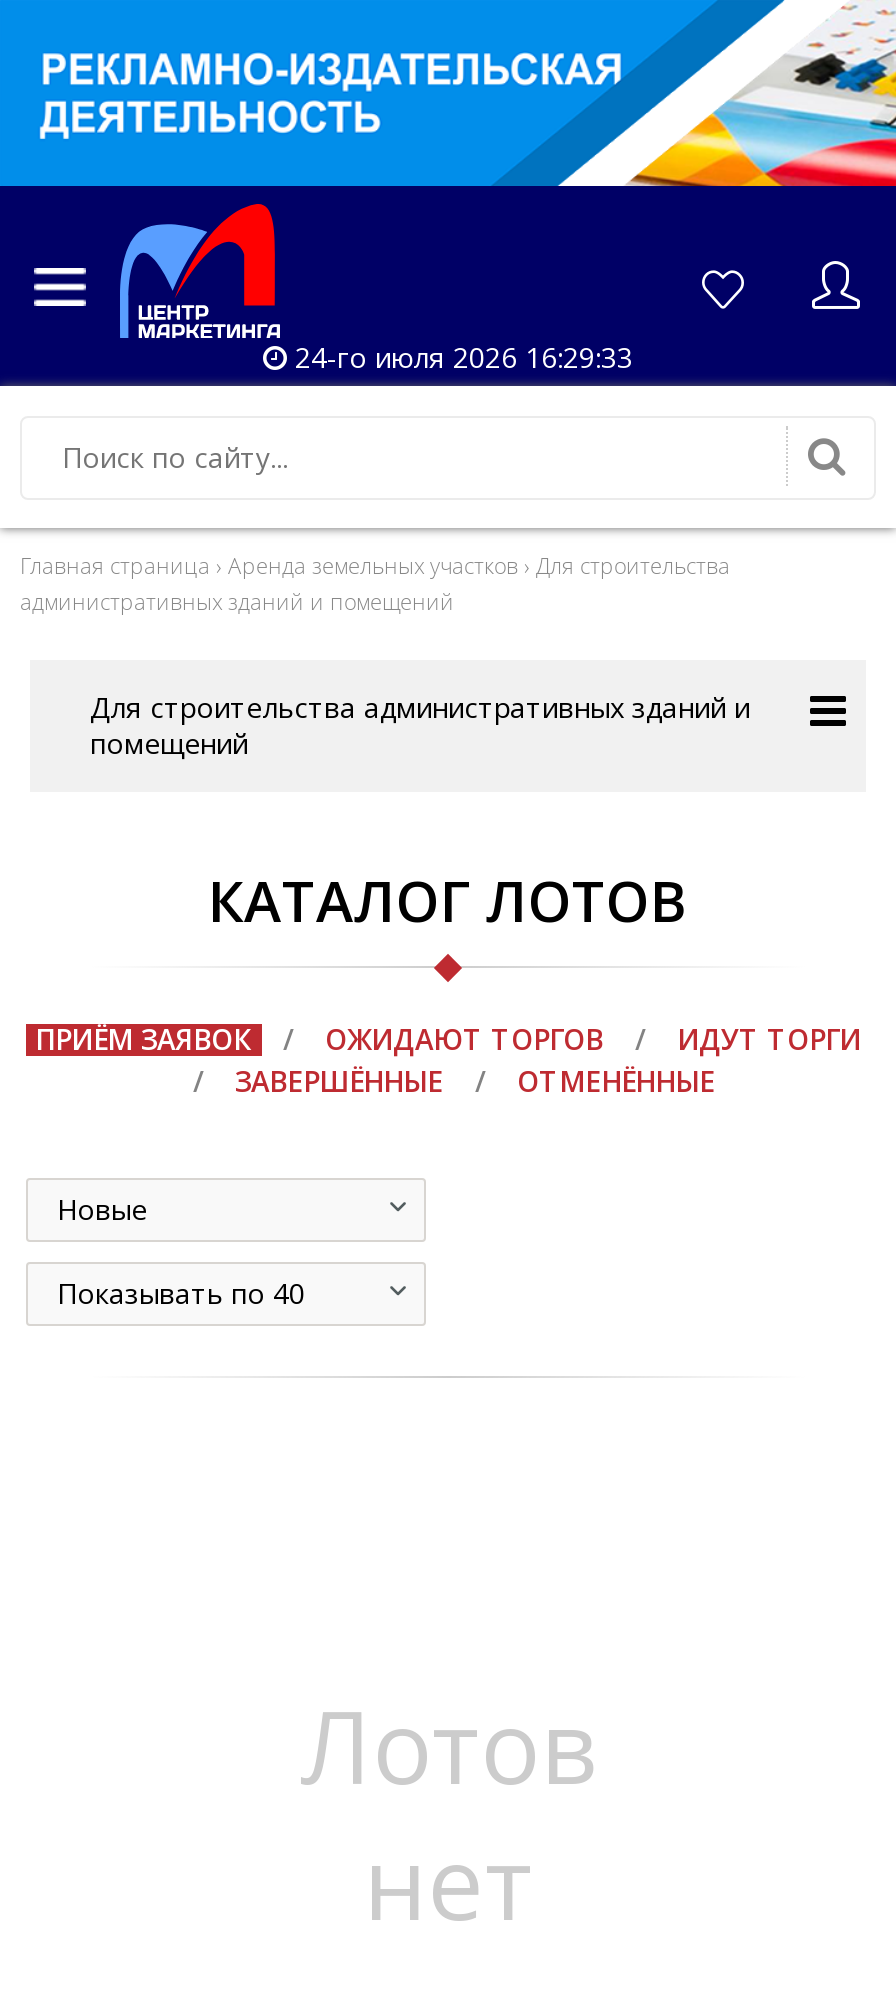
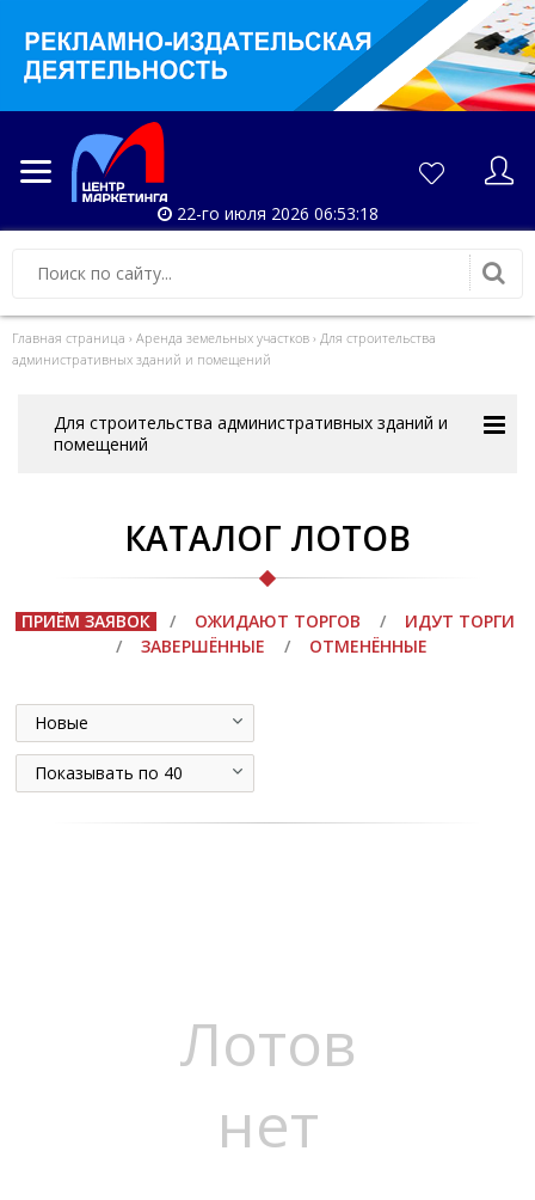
- 24-го июля 2026 16:29:33
+ 22-го июля 2026 06:53:18
